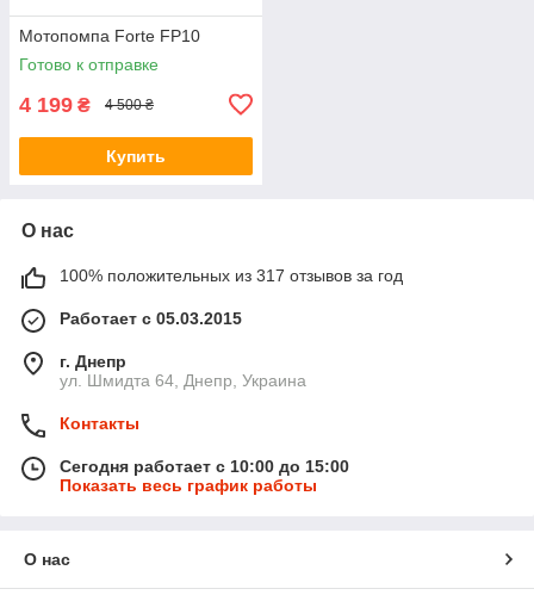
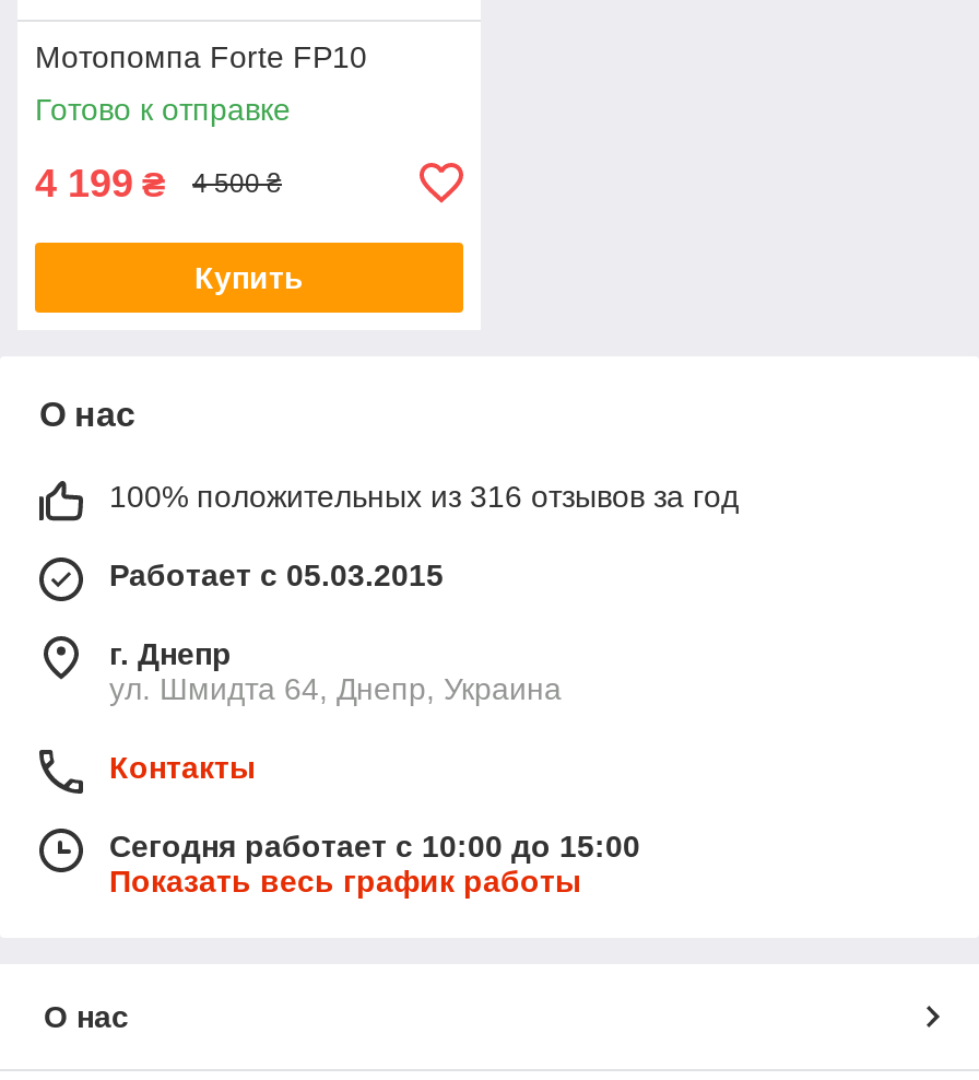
- 100% положительных из 317 отзывов за год
+ 100% положительных из 316 отзывов за год
